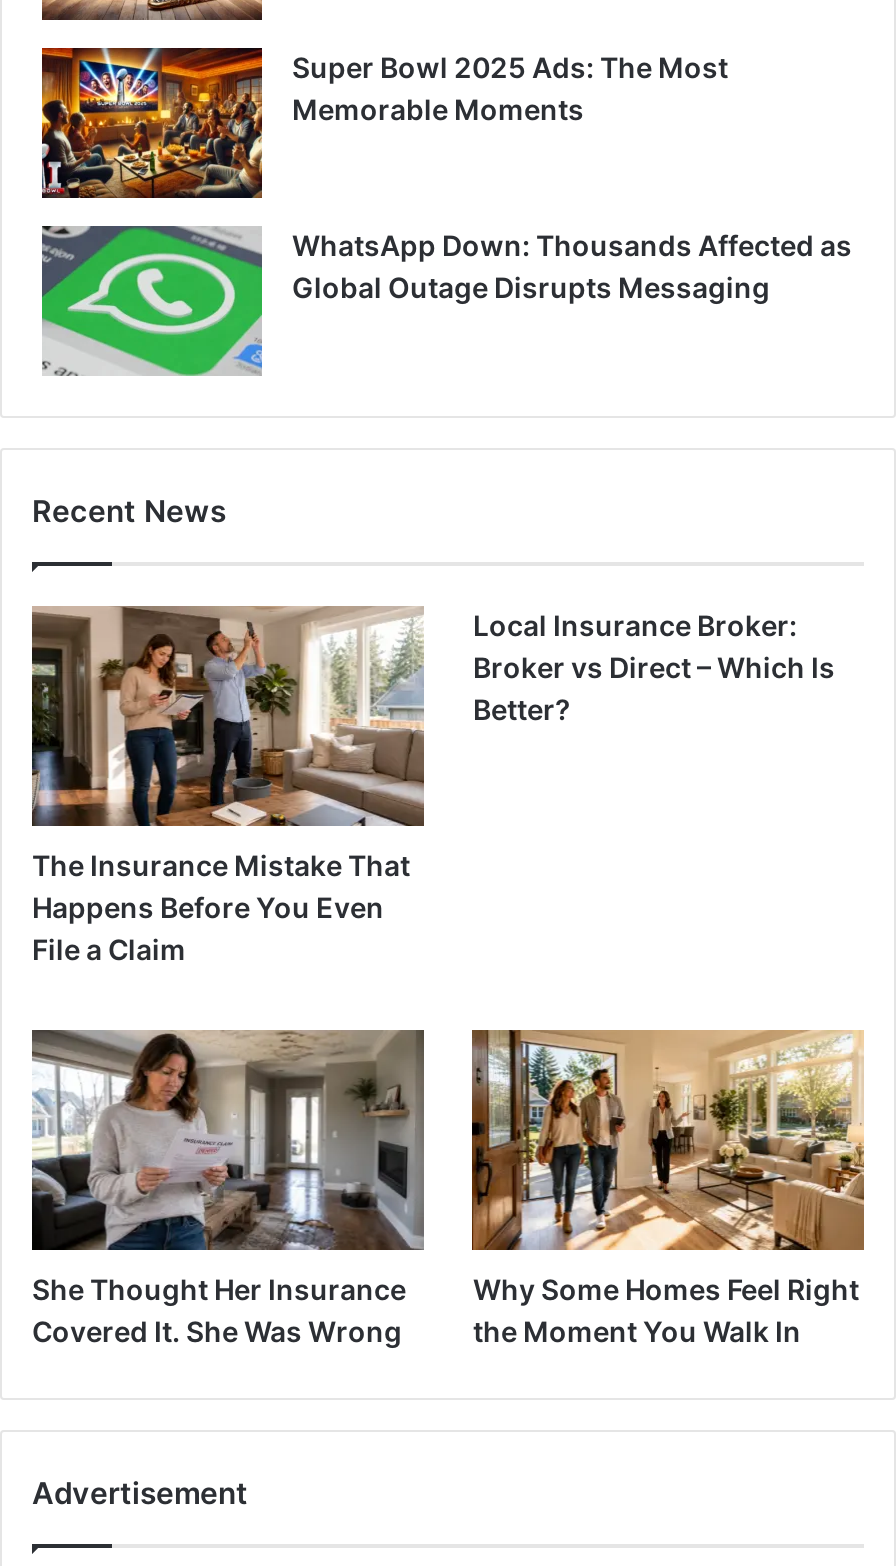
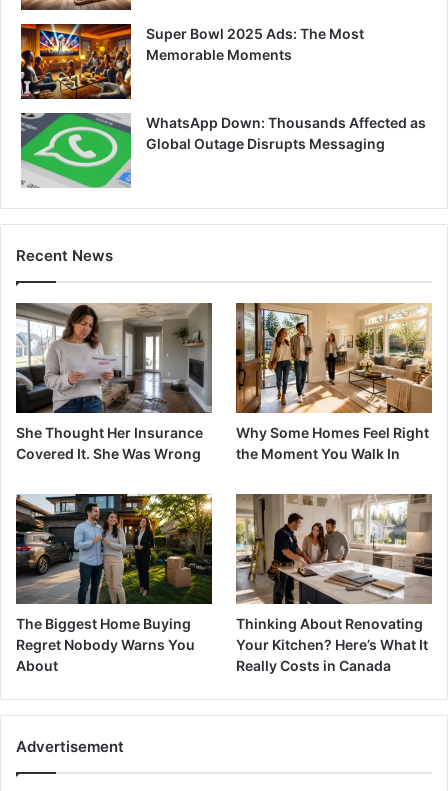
- [image]
- The Insurance Mistake That
- Happens Before You Even
- File a Claim

- Local Insurance Broker:
- Broker vs Direct – Which Is
- Better?

moved up: [image] | She Thought Her Insurance | Covered It. She Was Wrong | Why Some Homes Feel Right | the Moment You Walk In

+ [image]
+ The Biggest Home Buying
+ Regret Nobody Warns You
+ About

+ [image]
+ Thinking About Renovating
+ Your Kitchen? Here’s What It
+ Really Costs in Canada
